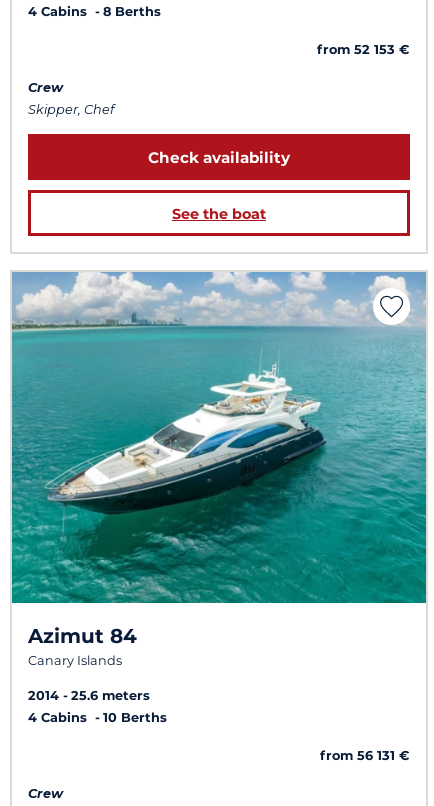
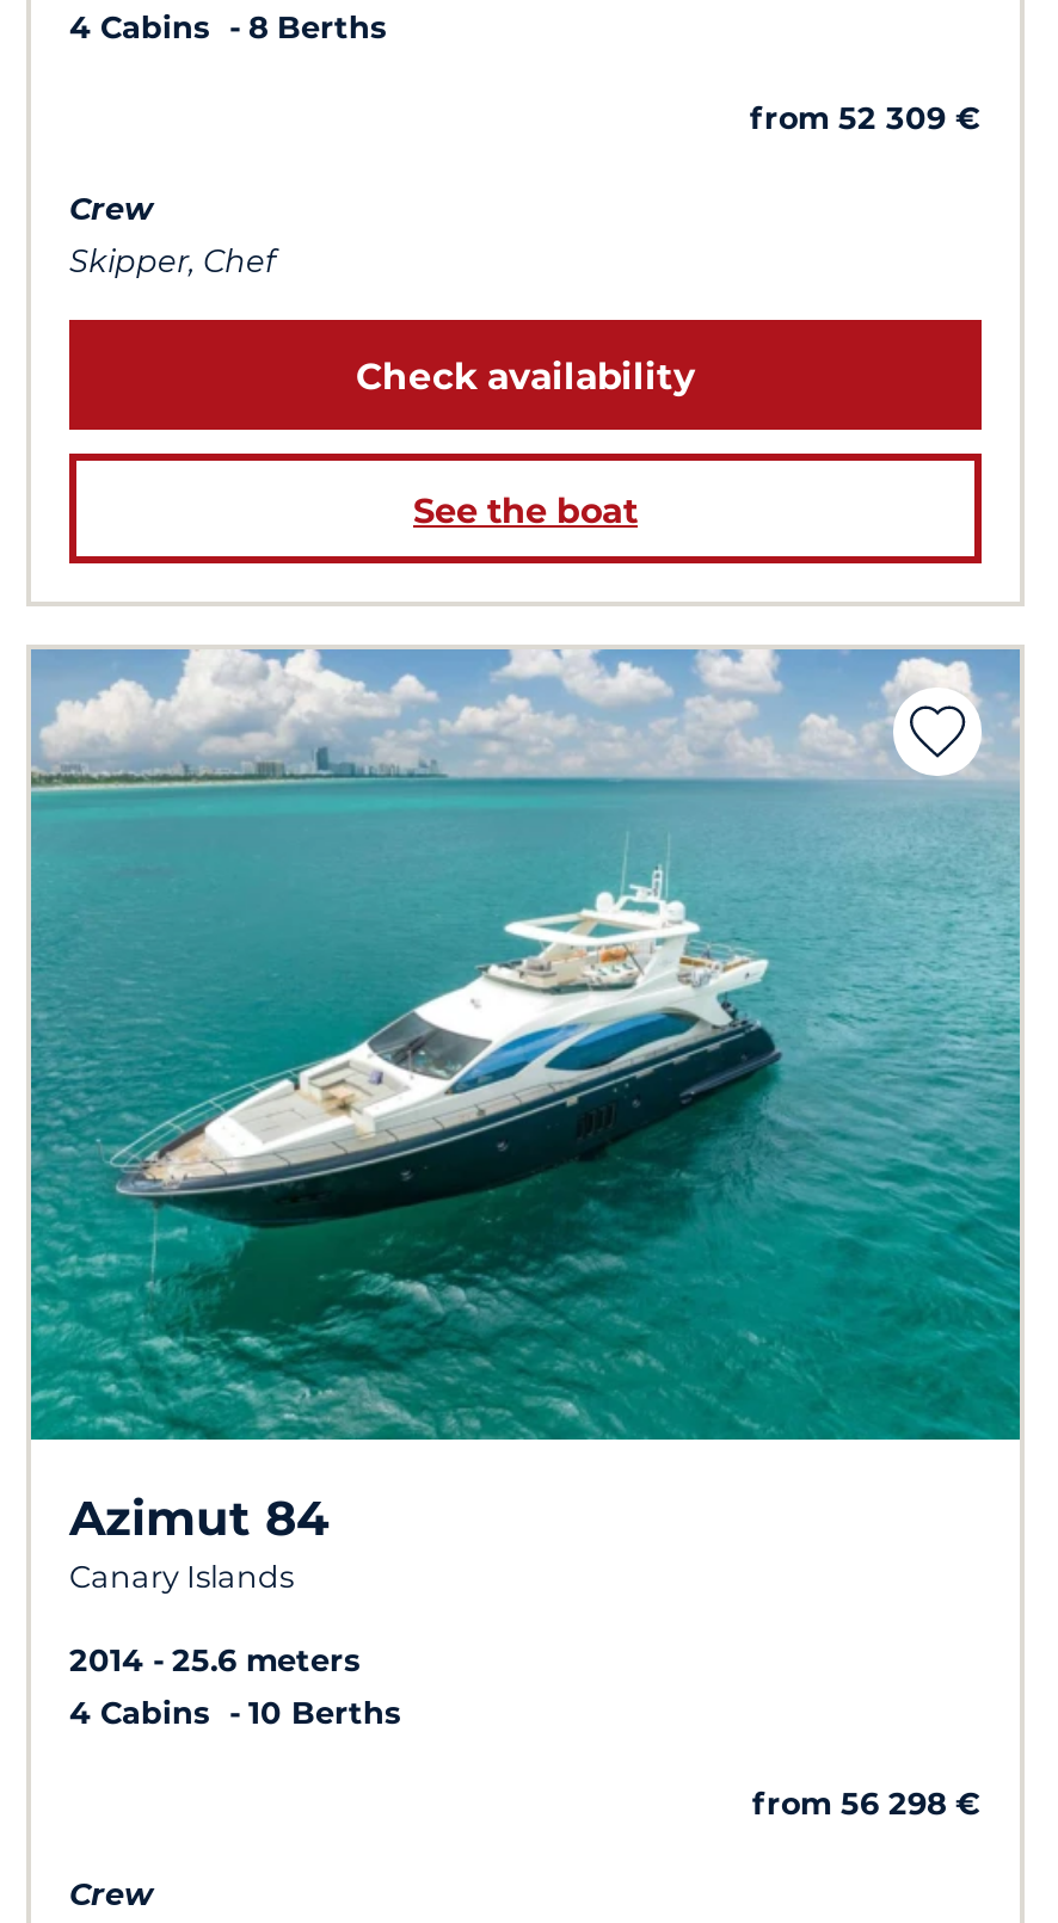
- from 52 153 €
+ from 52 309 €

- from 56 131 €
+ from 56 298 €
